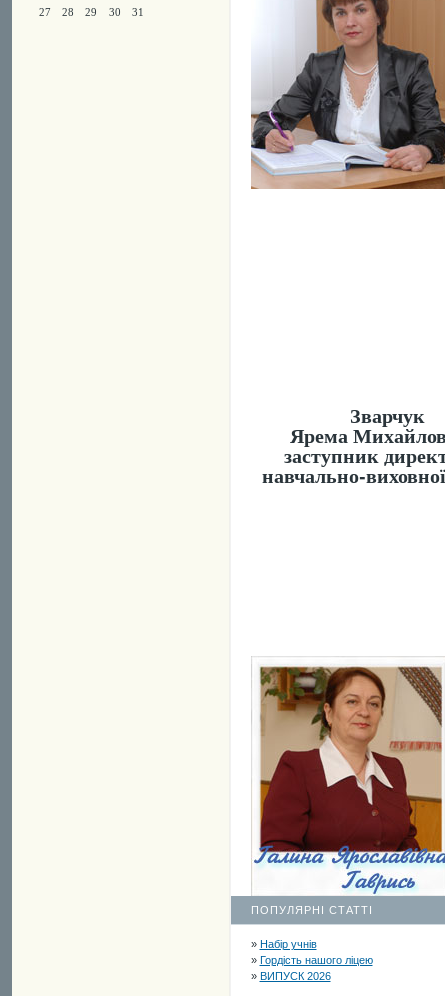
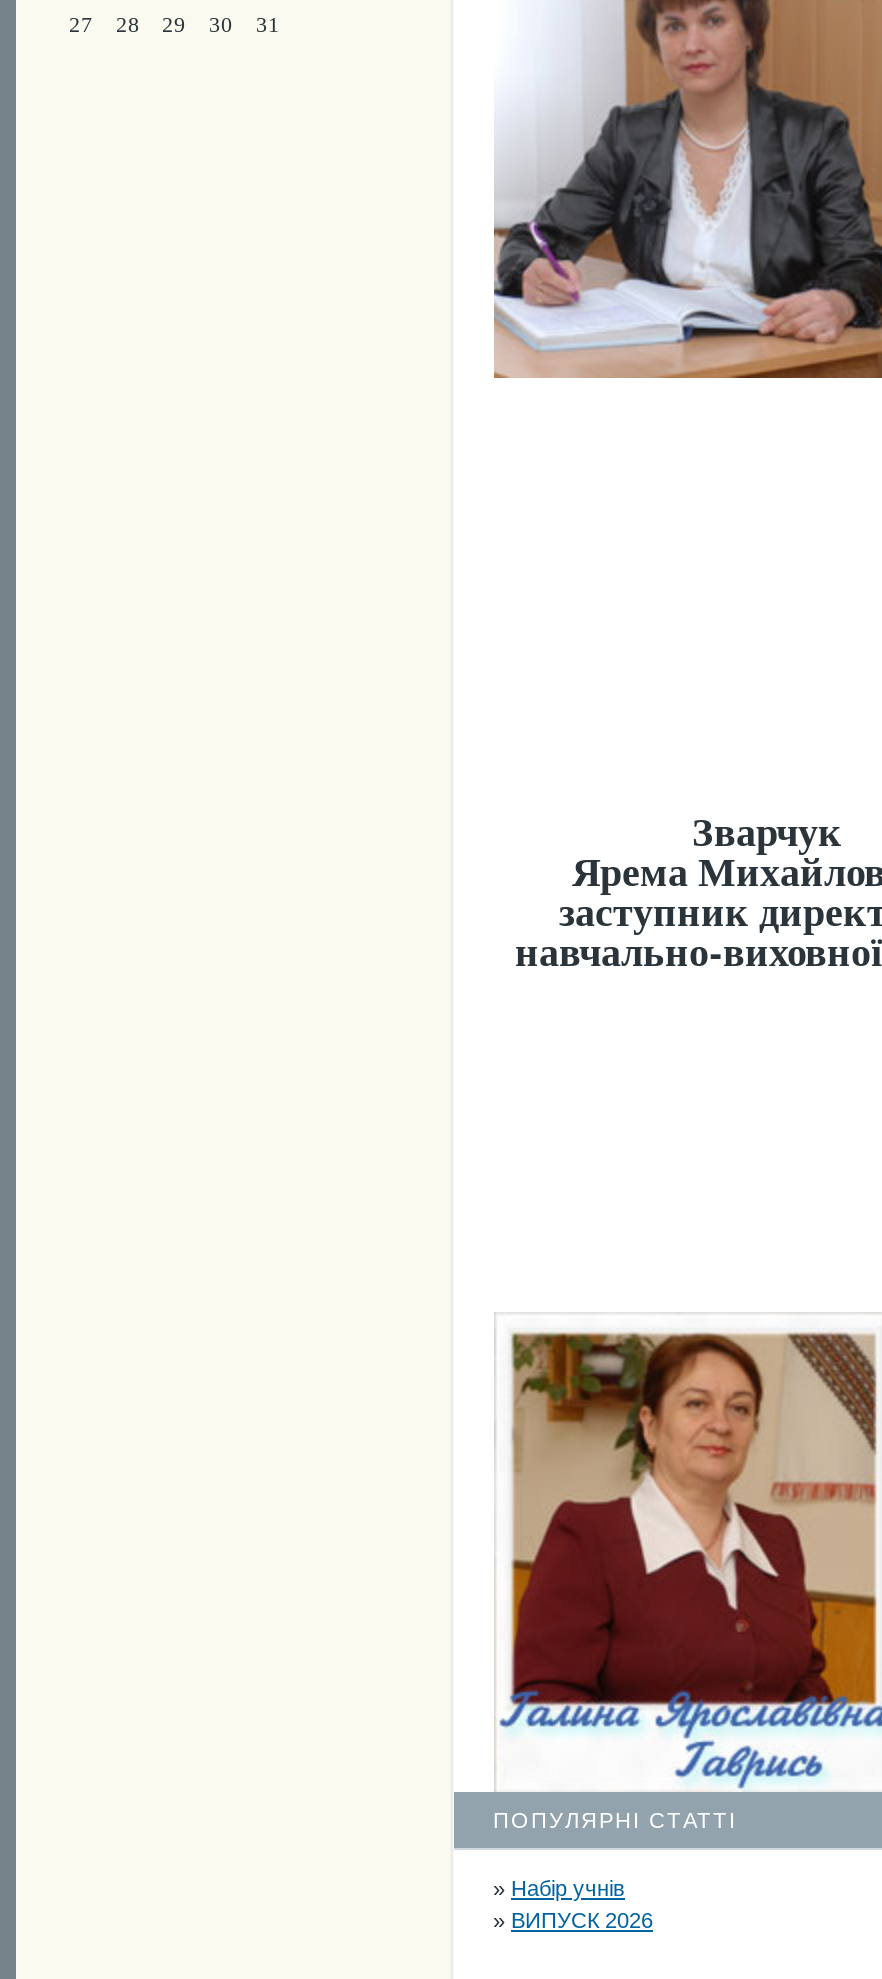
- » Гордість нашого ліцею
